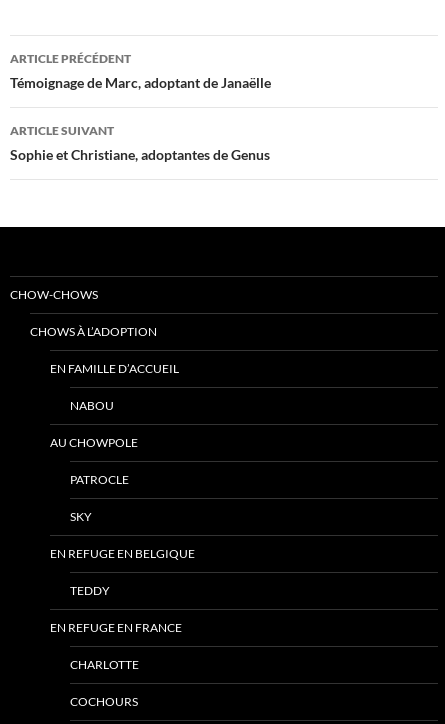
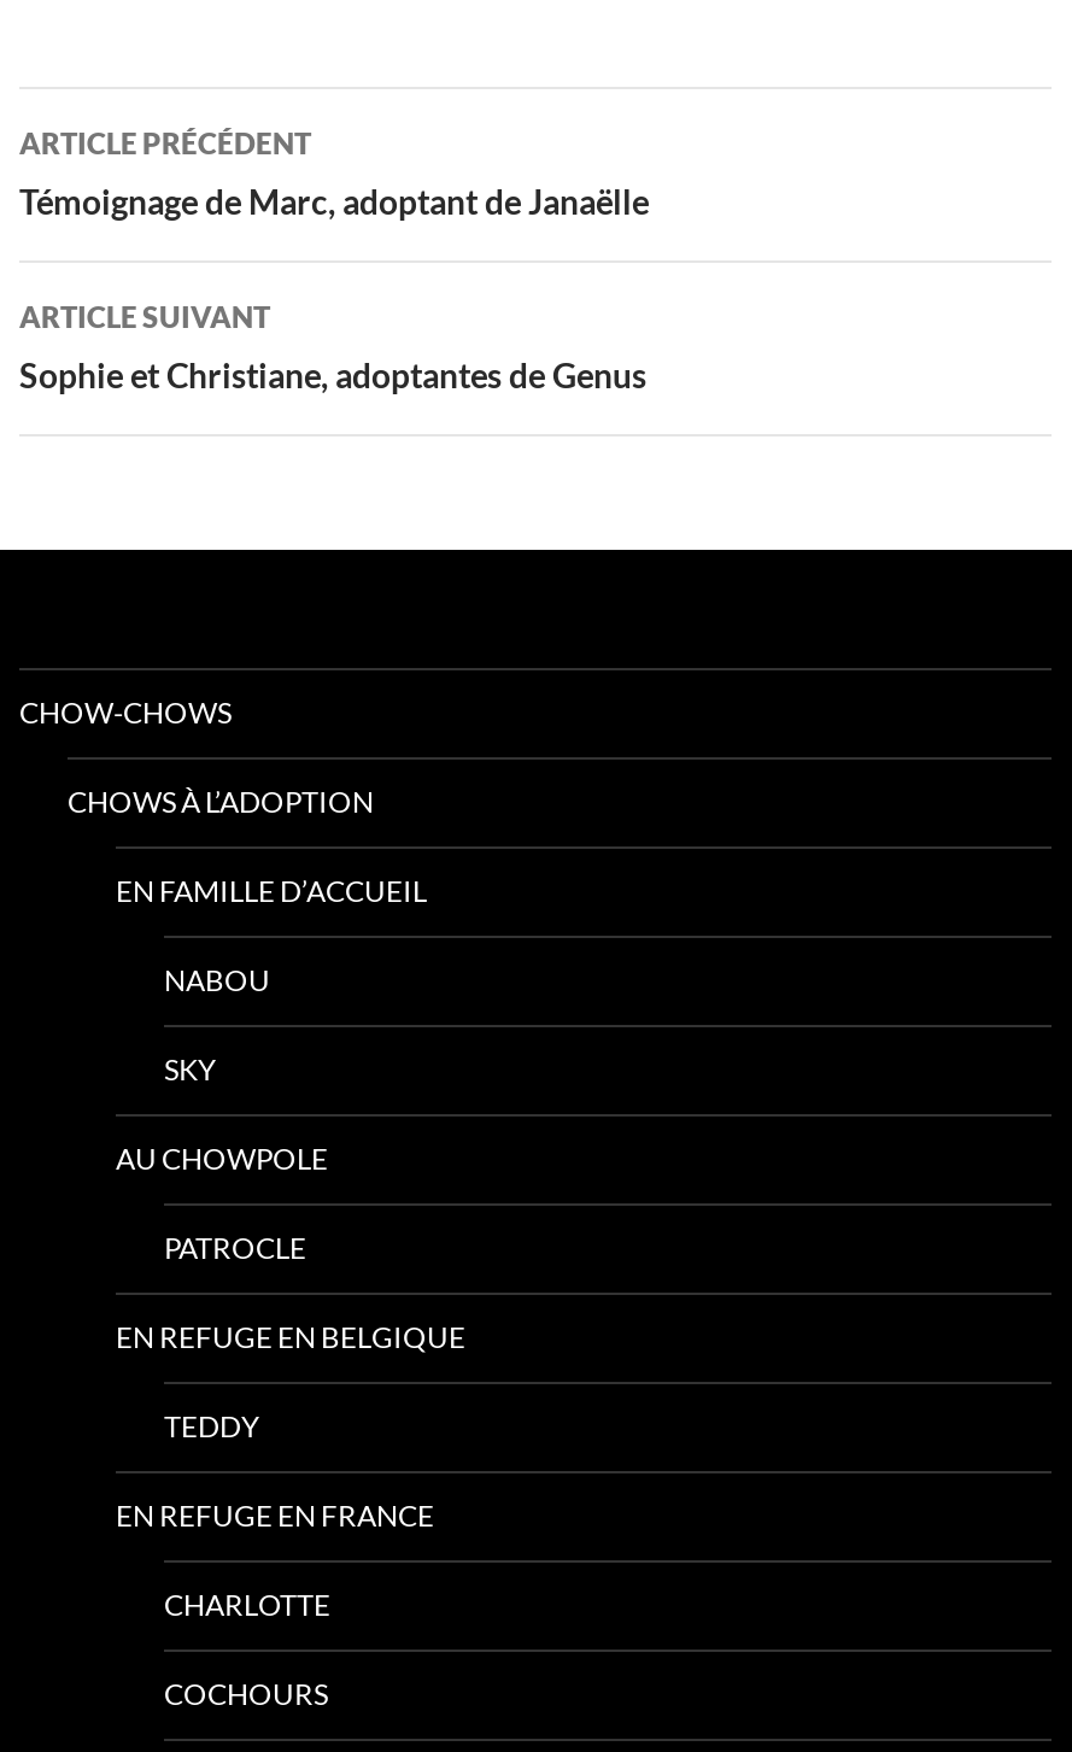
moved down: AU CHOWPOLE | PATROCLE

moved up: SKY
